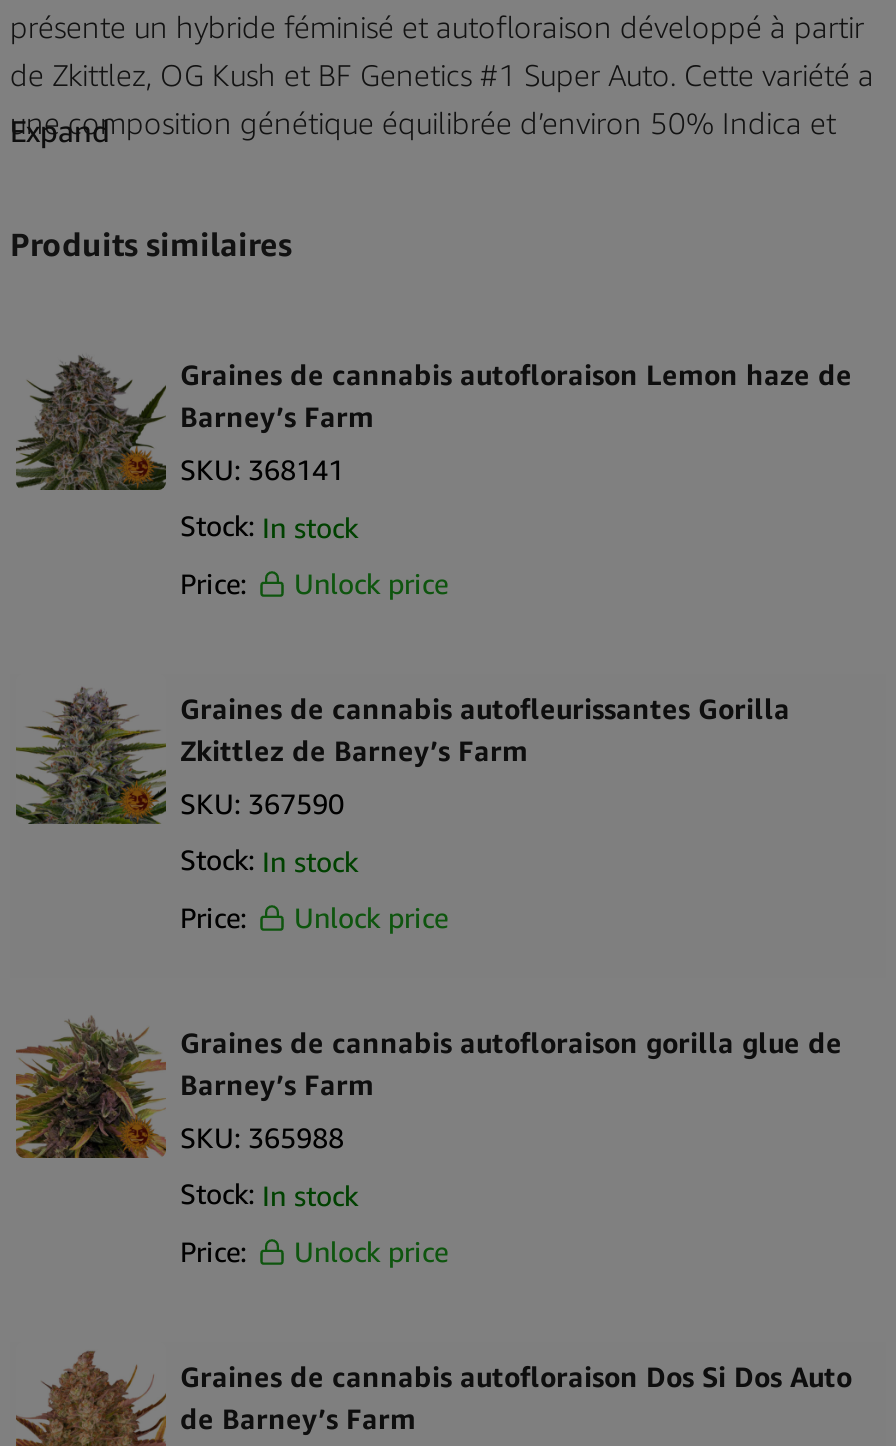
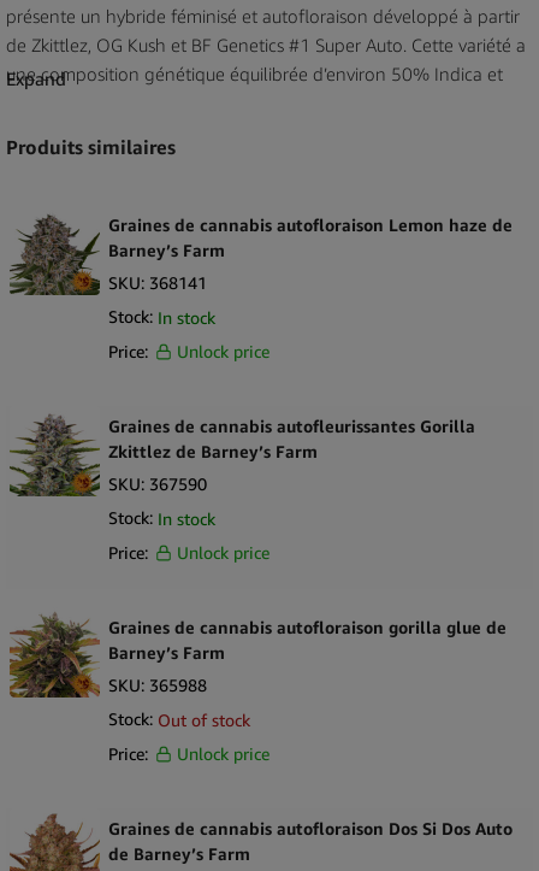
- Stock: In stock
+ Stock: Out of stock
